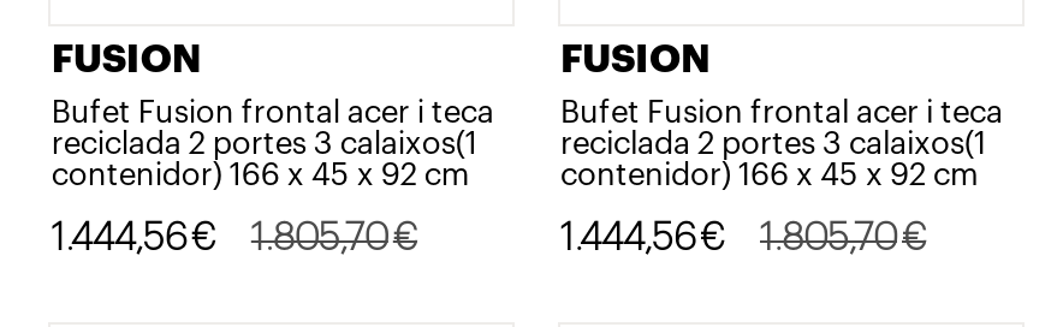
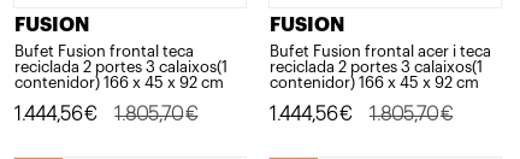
- Bufet Fusion frontal acer i teca
+ Bufet Fusion frontal teca
